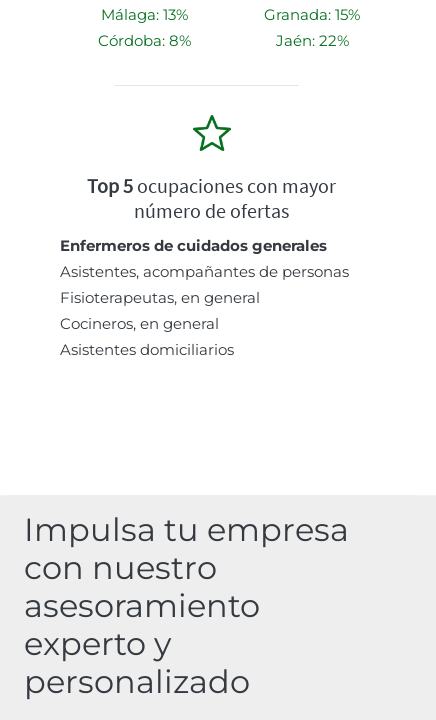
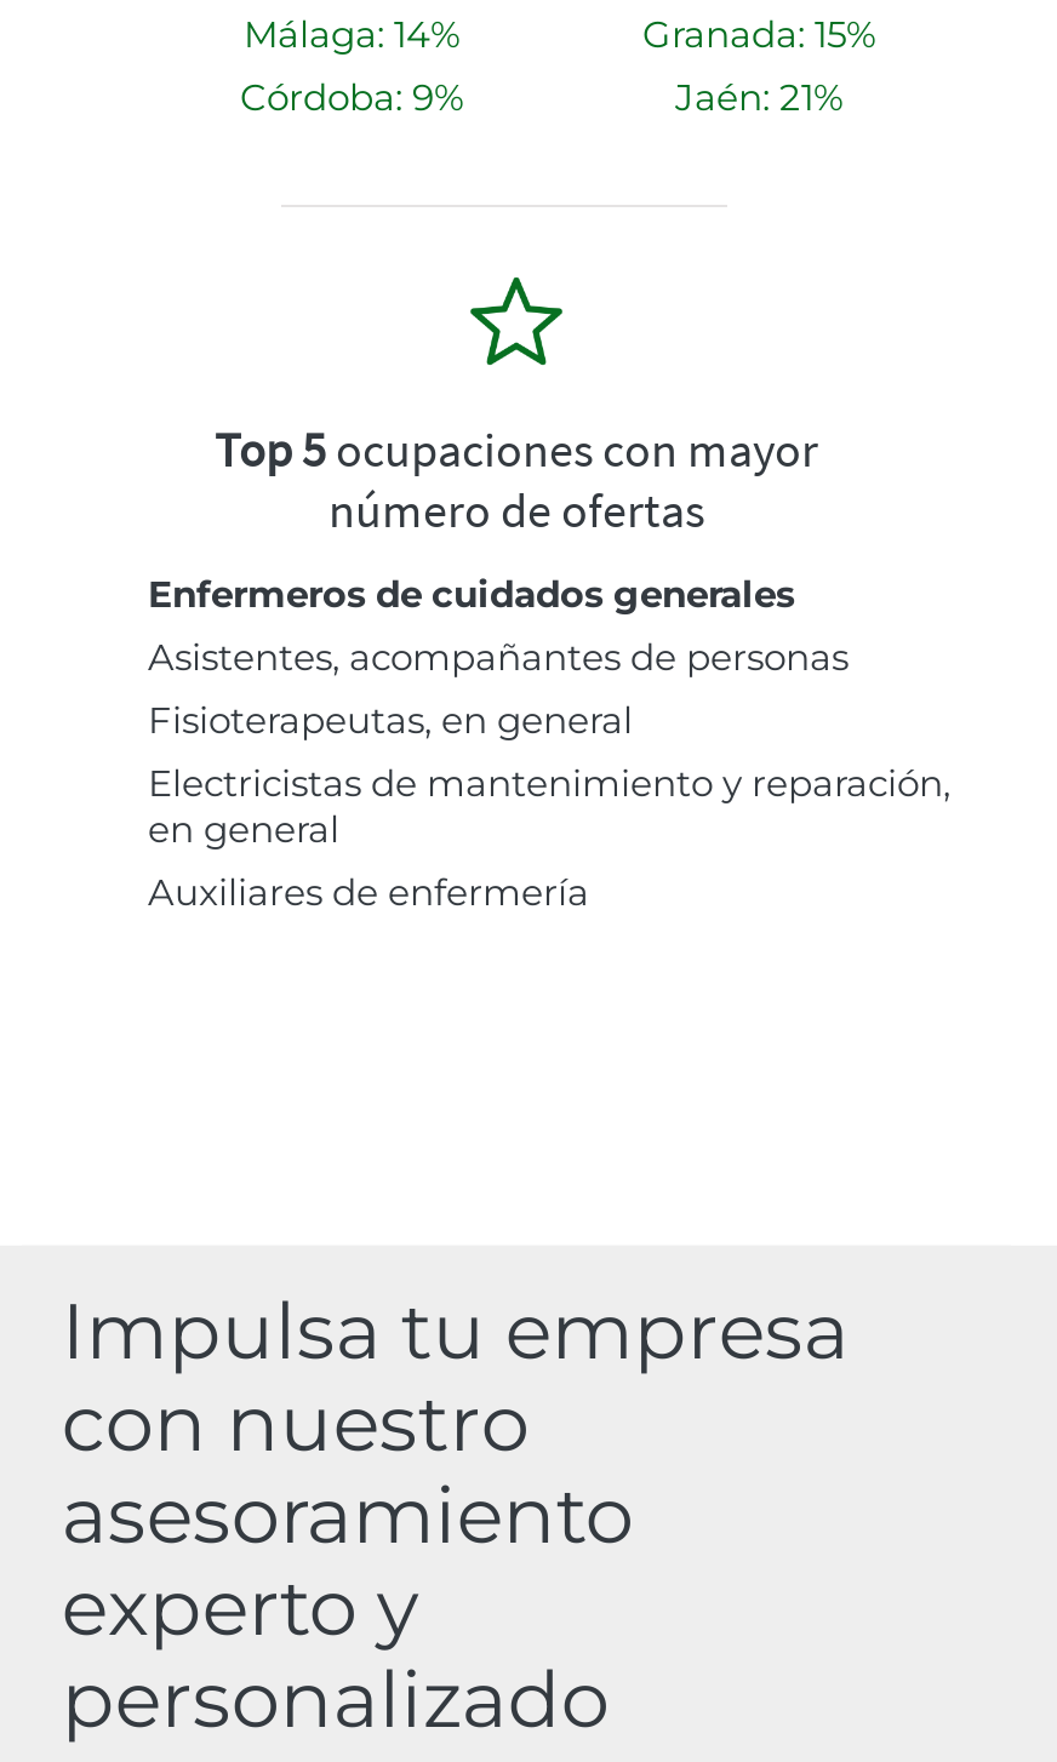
- Málaga: 13%
+ Málaga: 14%

- Córdoba: 8%
+ Córdoba: 9%

- Jaén: 22%
+ Jaén: 21%

- Cocineros, en general
- Asistentes domiciliarios
+ Electricistas de mantenimiento y reparación,
+ en general
+ Auxiliares de enfermería
